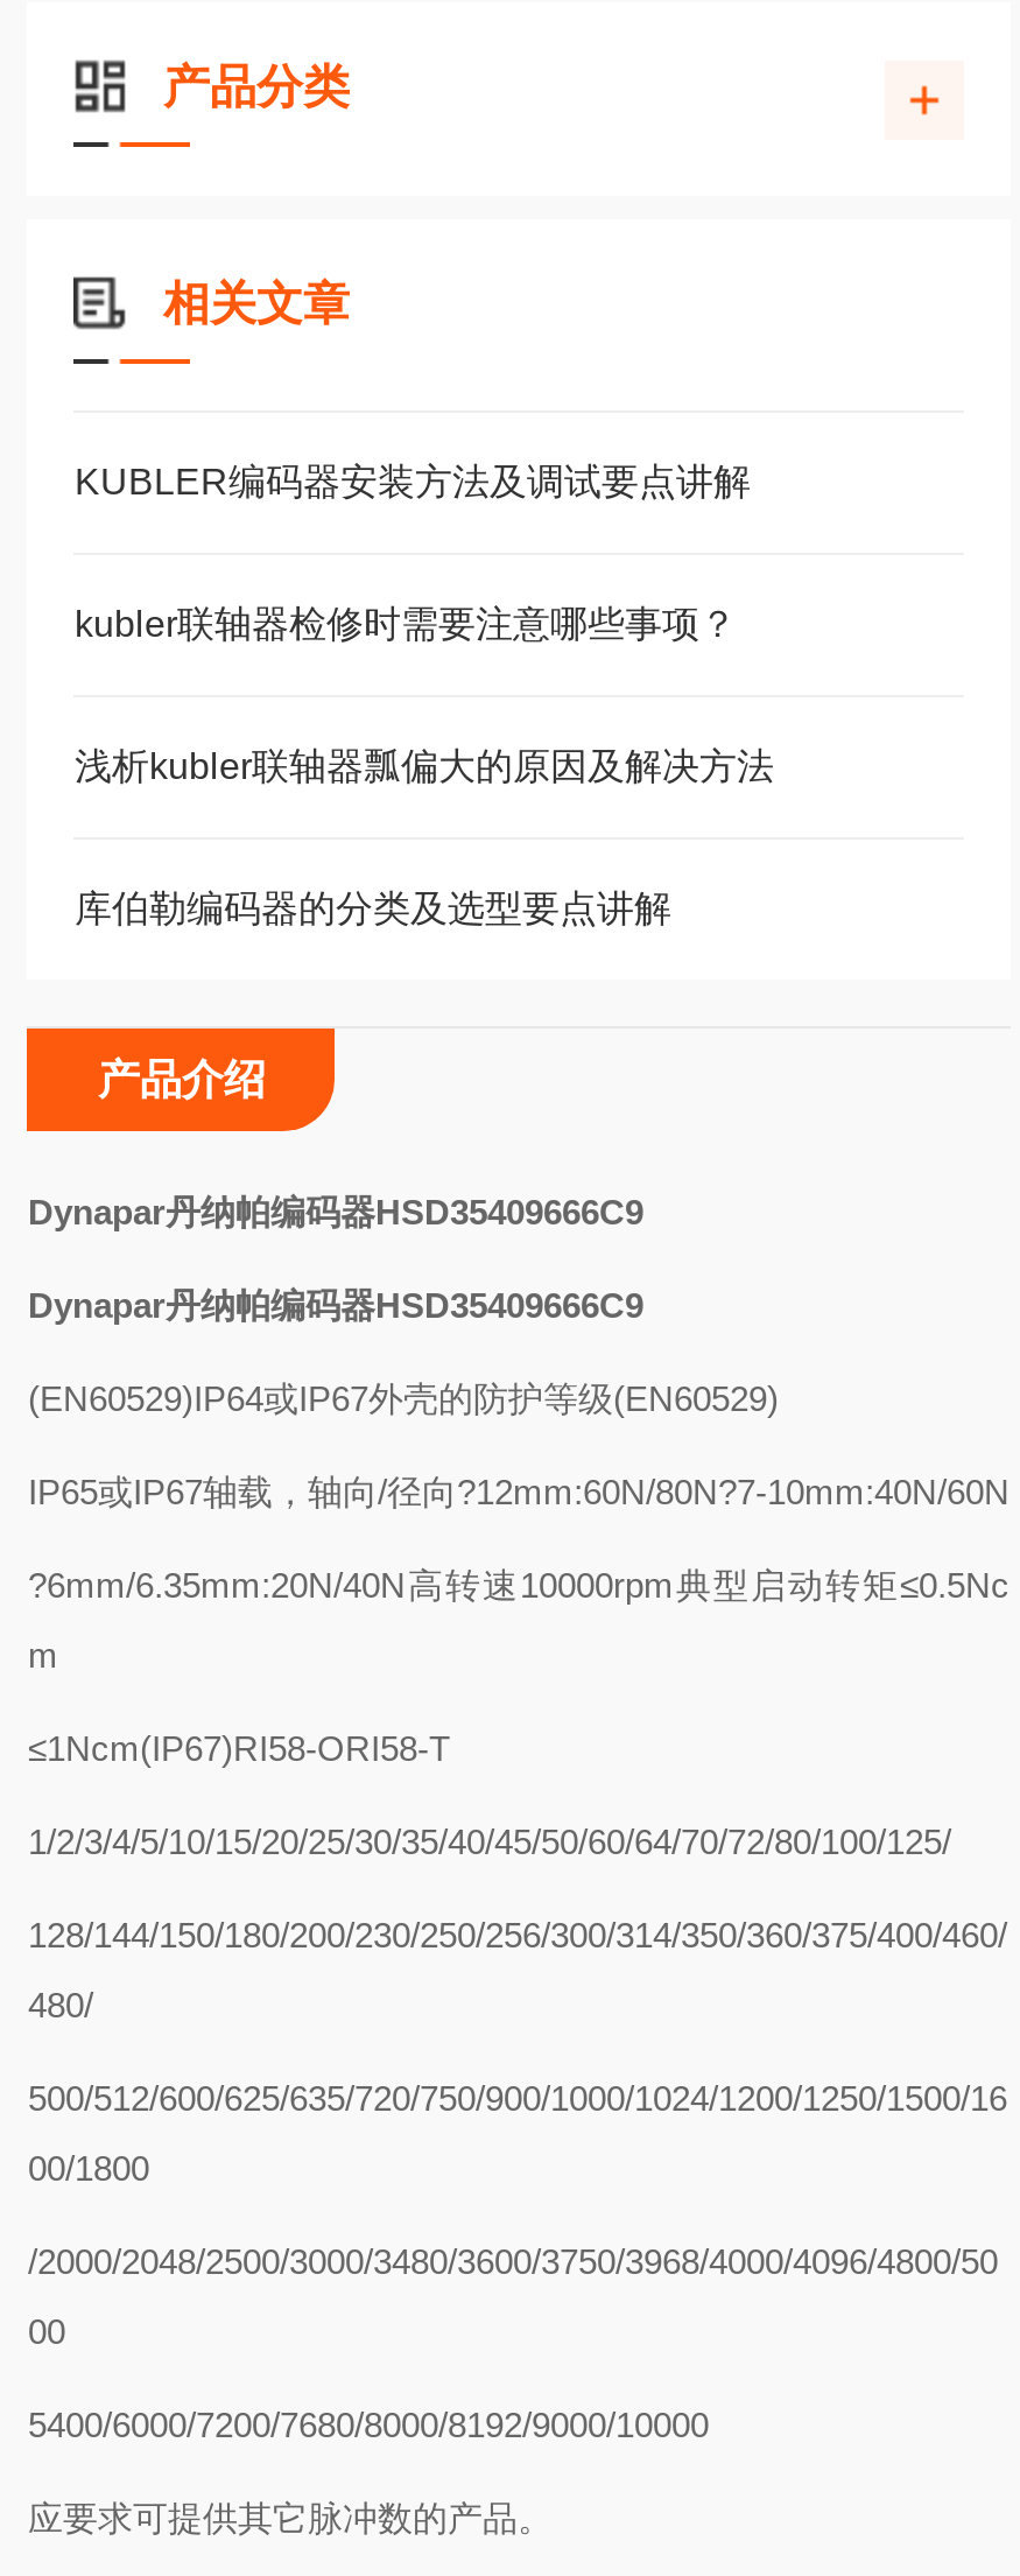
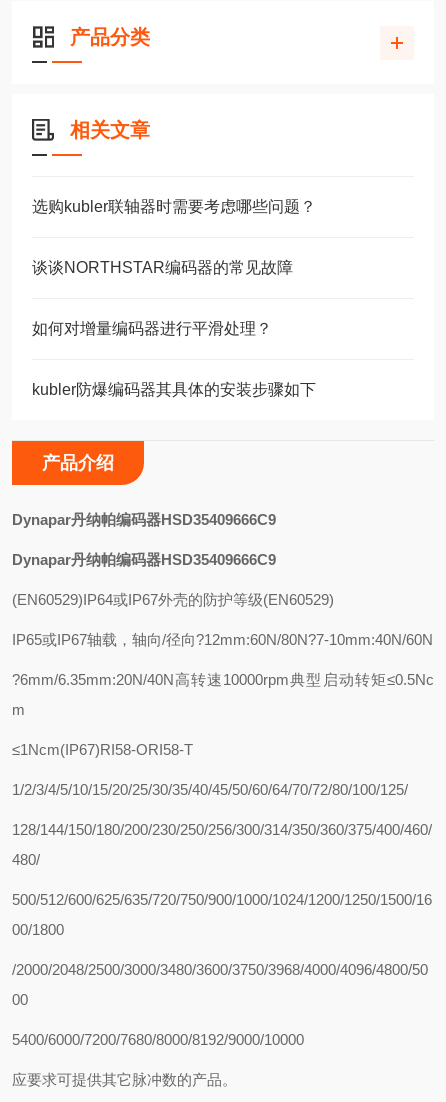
- KUBLER编码器安装方法及调试要点讲解
+ 选购kubler联轴器时需要考虑哪些问题？

- kubler联轴器检修时需要注意哪些事项？
+ 谈谈NORTHSTAR编码器的常见故障

- 浅析kubler联轴器瓢偏大的原因及解决方法
+ 如何对增量编码器进行平滑处理？

- 库伯勒编码器的分类及选型要点讲解
+ kubler防爆编码器其具体的安装步骤如下
